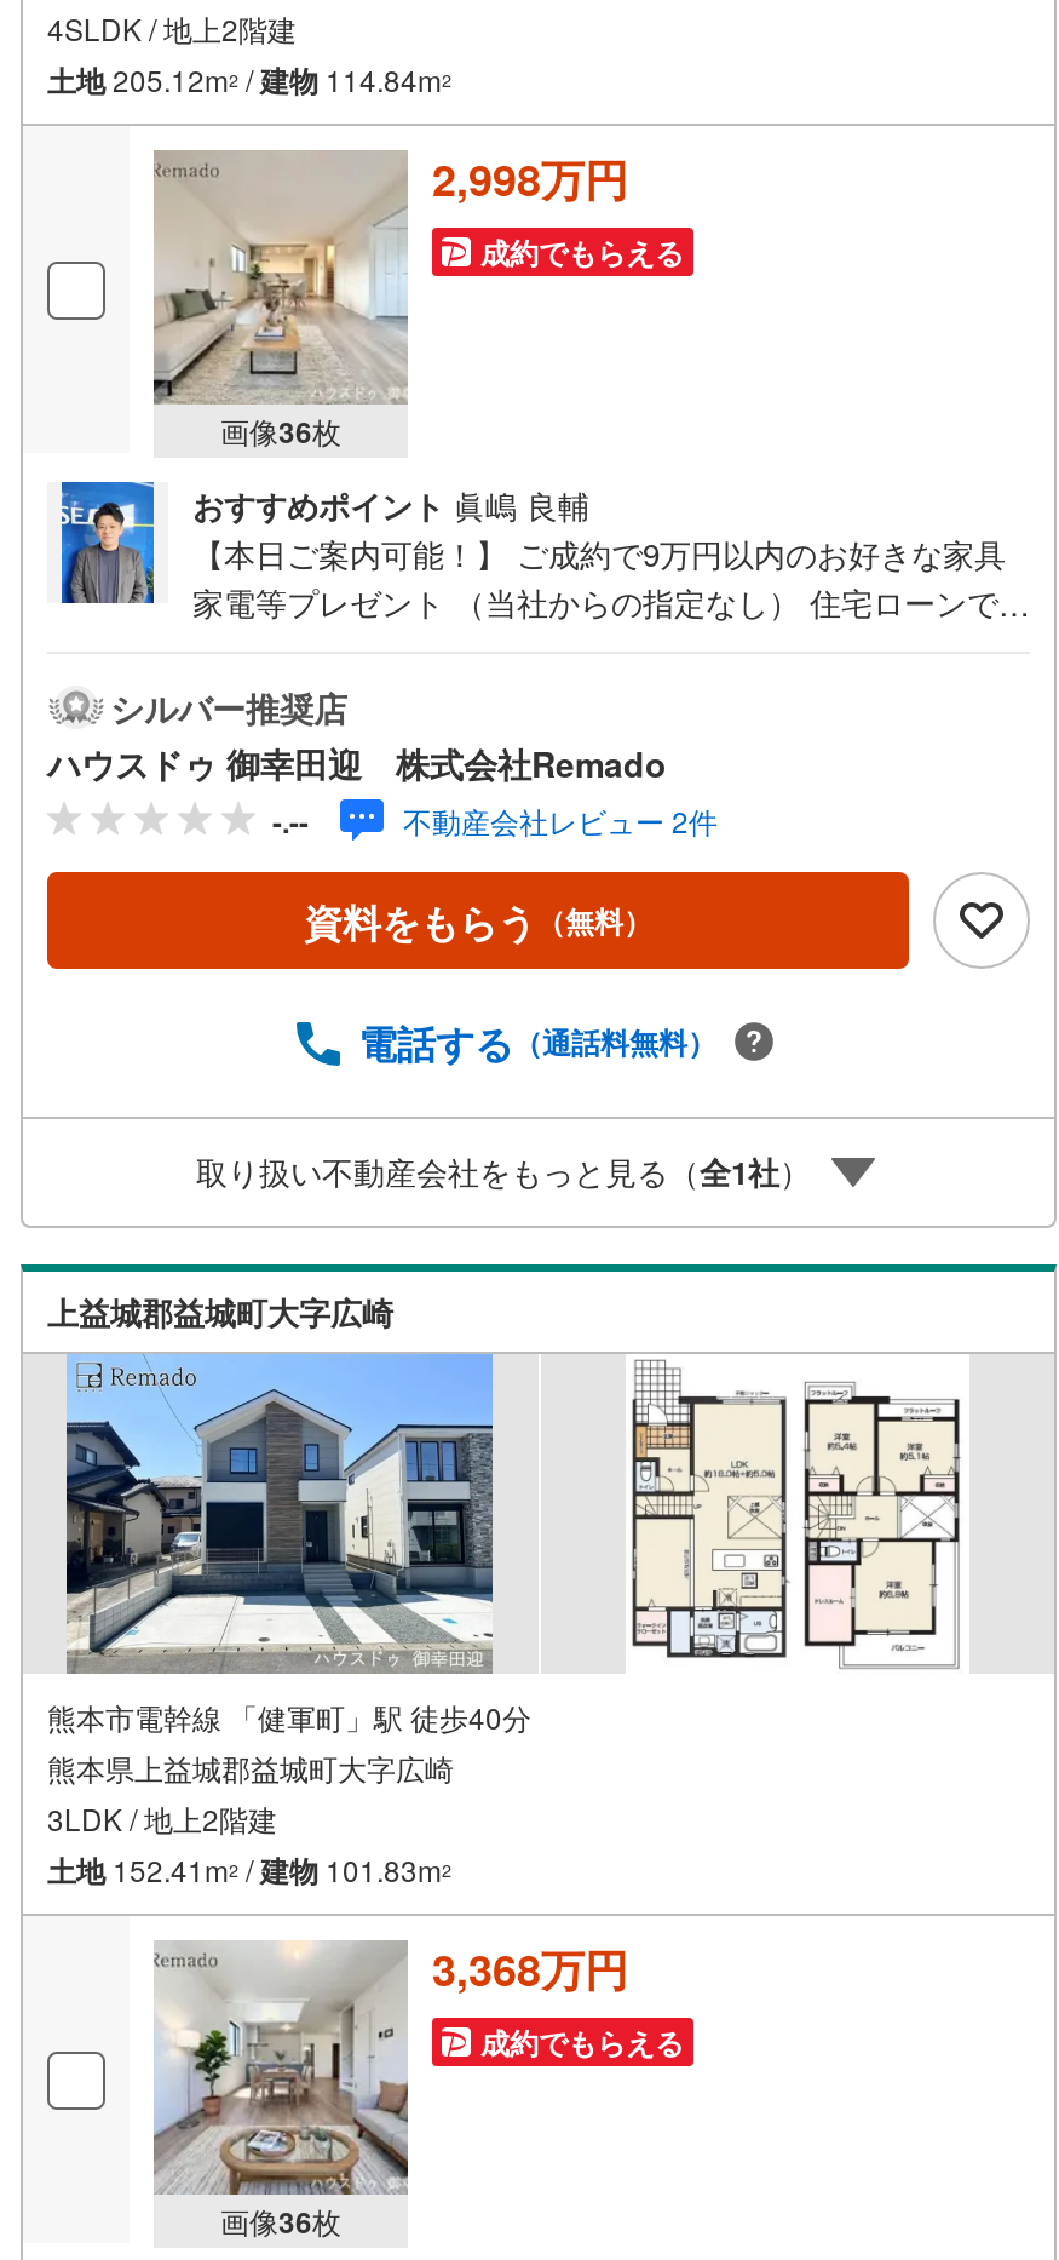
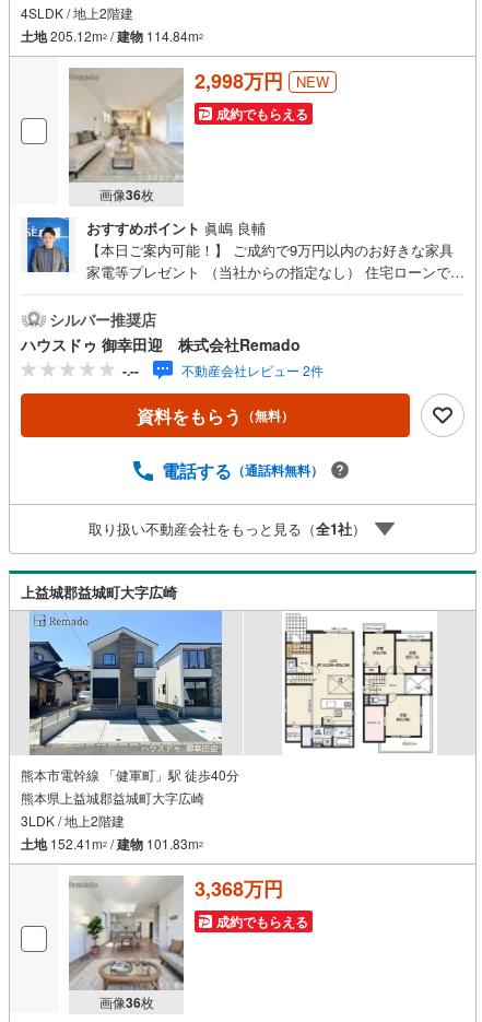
+ NEW
